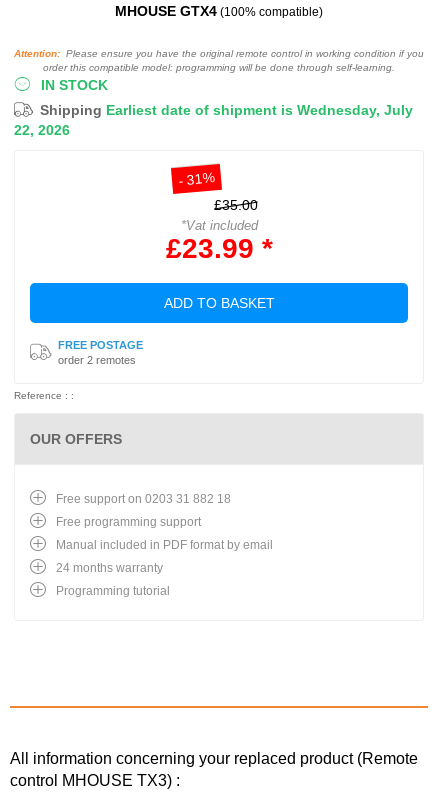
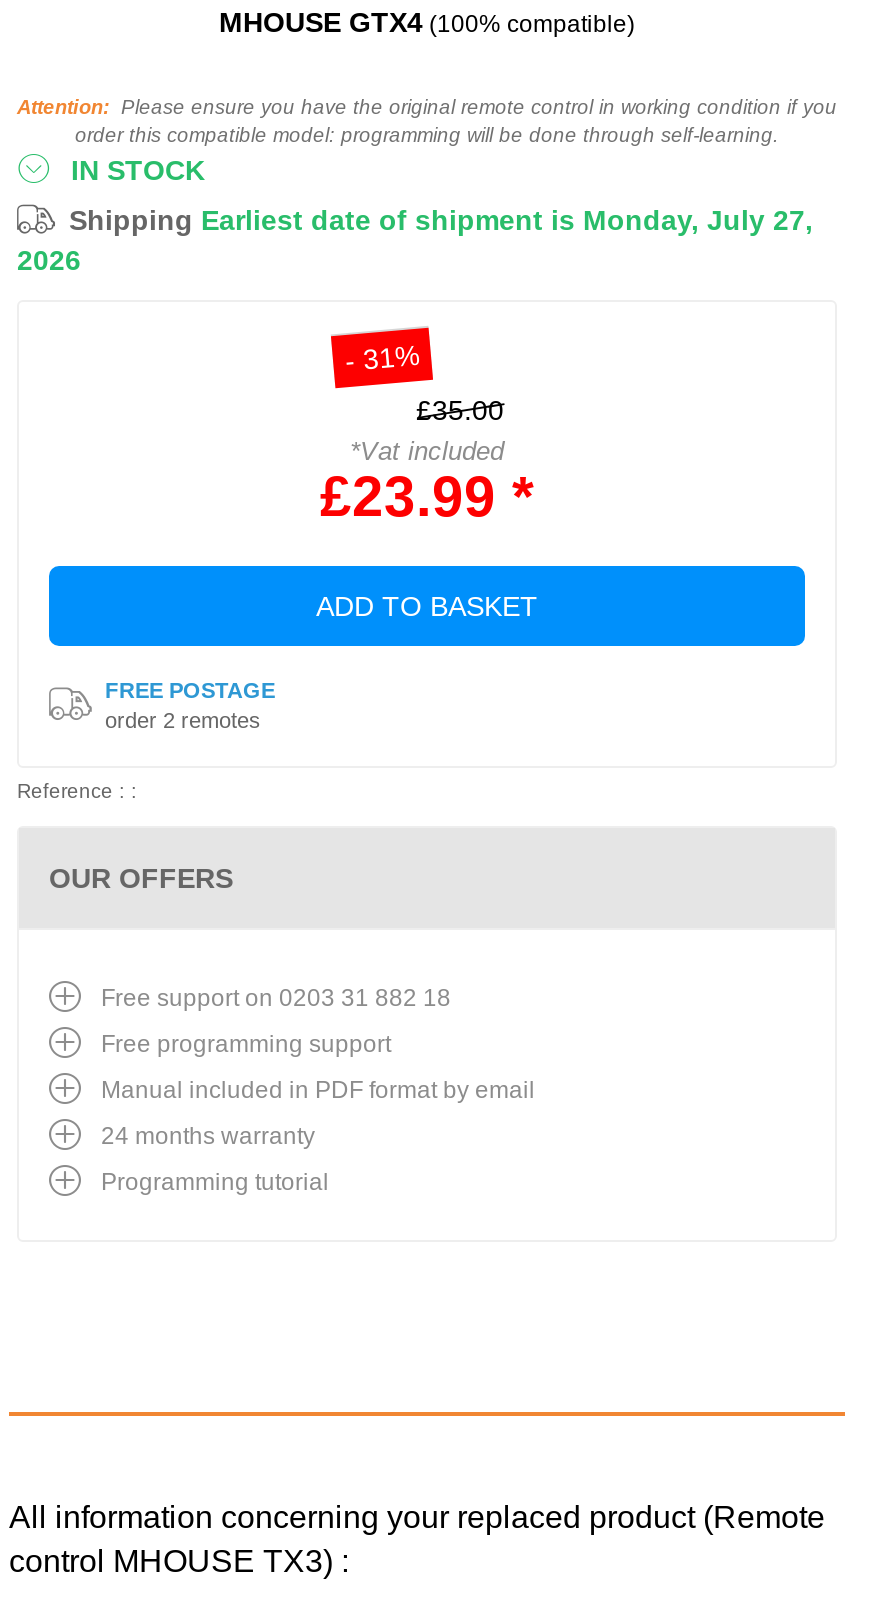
- Shipping Earliest date of shipment is Wednesday, July
- 22, 2026
+ Shipping Earliest date of shipment is Monday, July 27,
+ 2026
